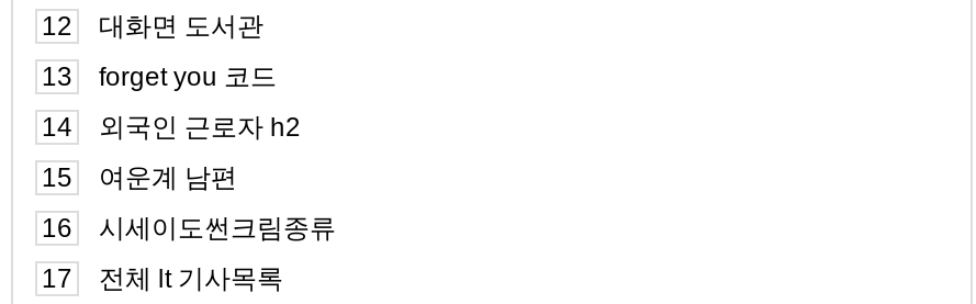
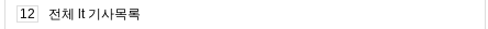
- 대화면 도서관
- 13
- forget you 코드
- 14
- 외국인 근로자 h2
- 15
- 여운계 남편
- 16
- 시세이도썬크림종류
- 17
